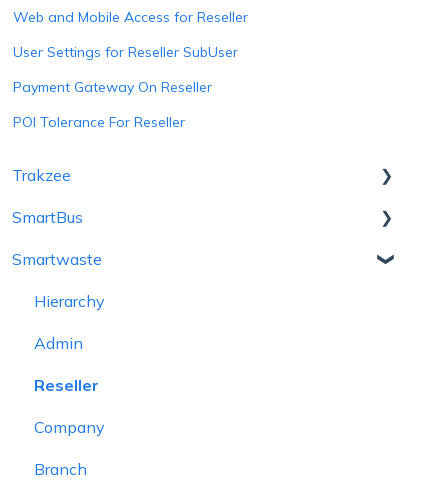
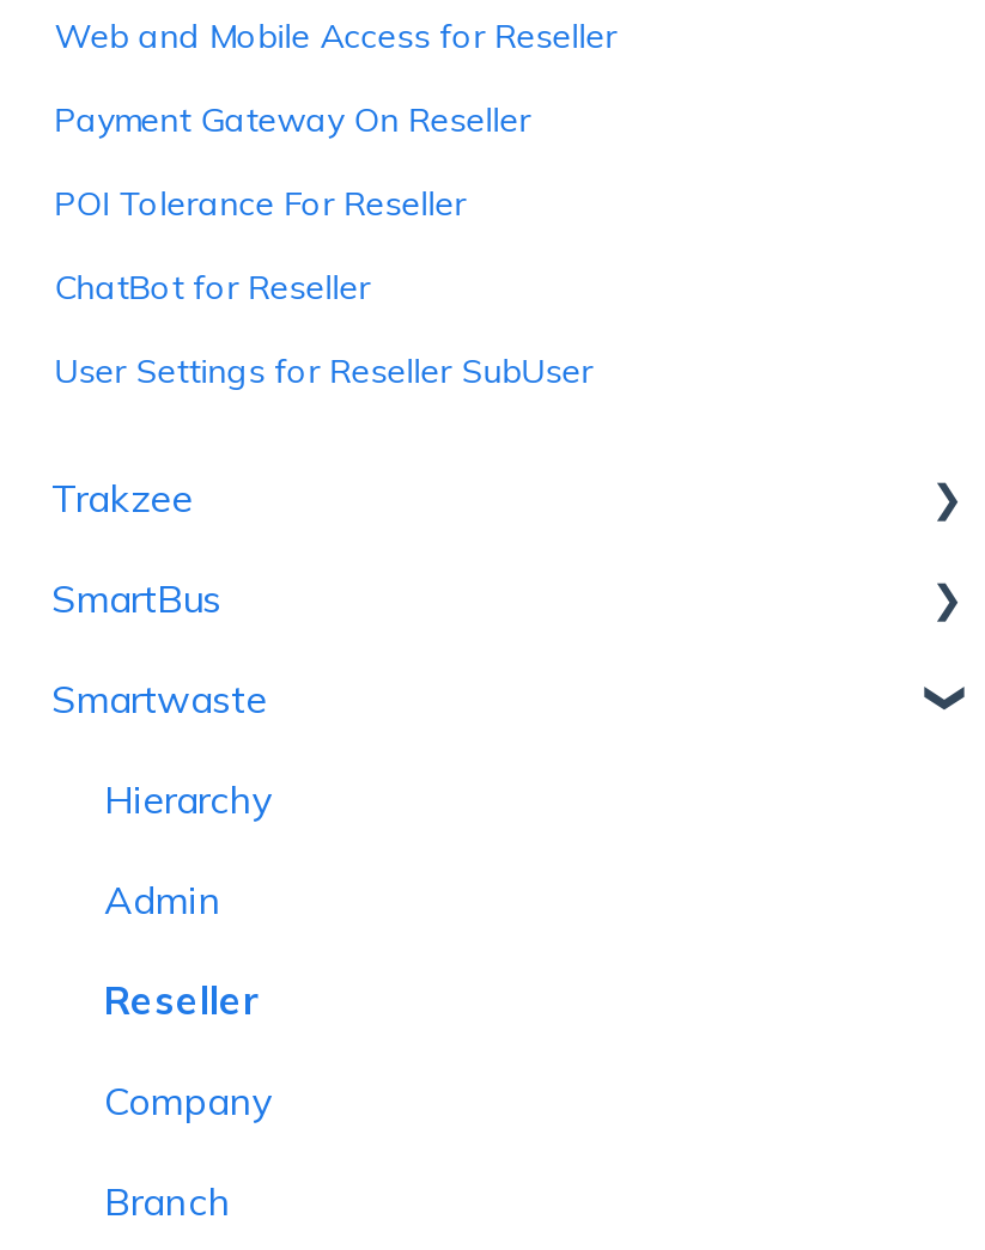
moved down: User Settings for Reseller SubUser

moved up: Payment Gateway On Reseller | POI Tolerance For Reseller

+ ChatBot for Reseller
